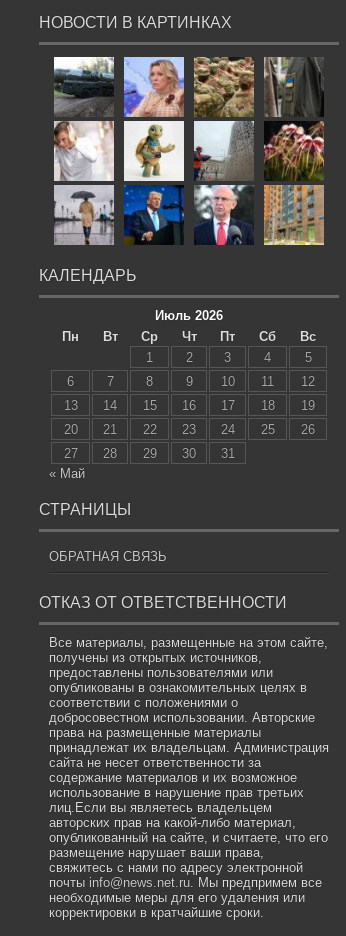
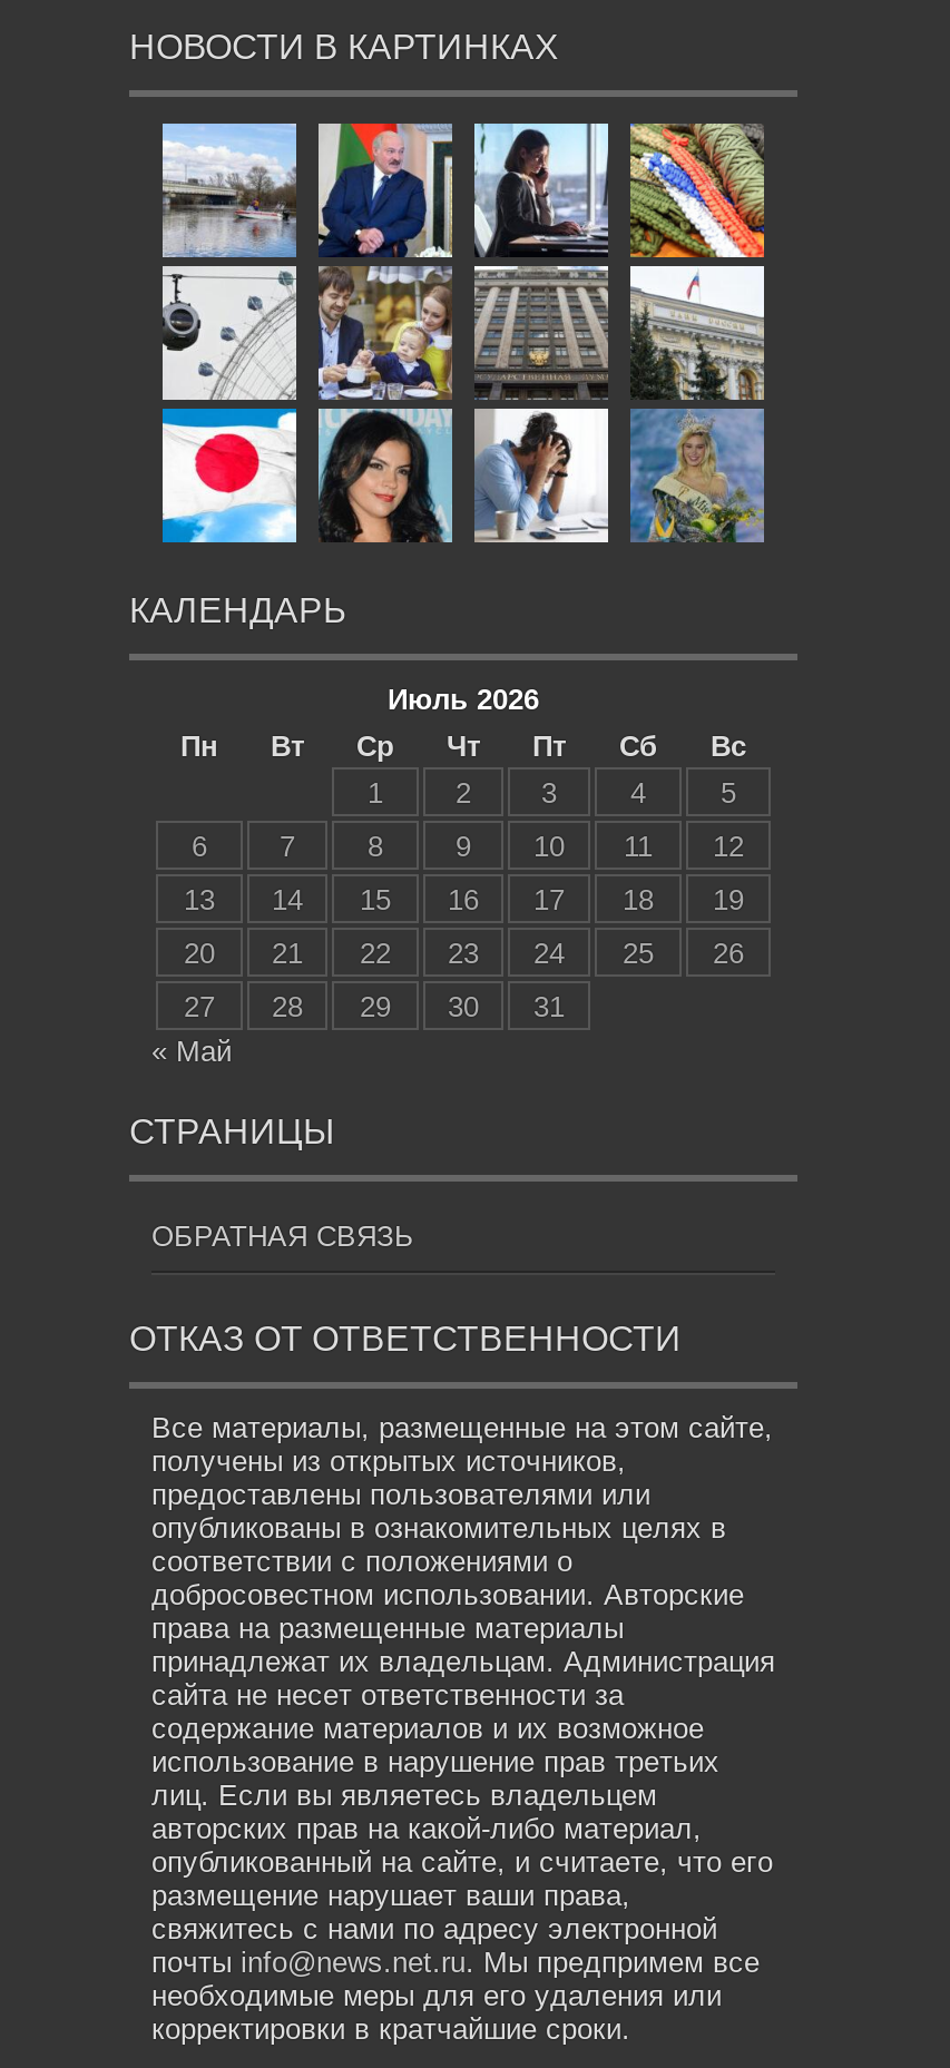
- [image]
+ [image]

- [image]
+ [image]

- [image]
+ [image]

- [image]
+ [image]

- лиц.Если вы являетесь владельцем
+ лиц. Если вы являетесь владельцем
